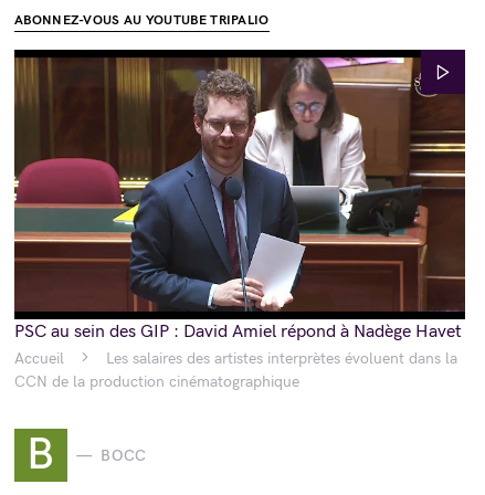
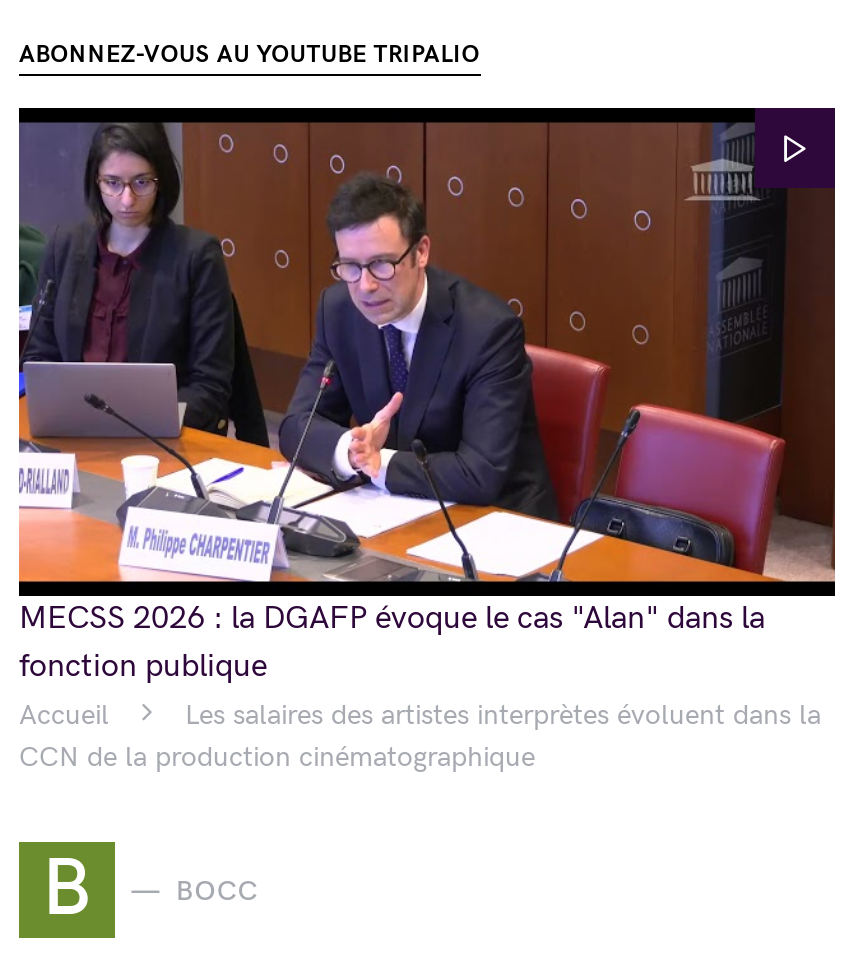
- [image]
- PSC au sein des GIP : David Amiel répond à Nadège Havet
+ [image]
+ MECSS 2026 : la DGAFP évoque le cas "Alan" dans la
+ fonction publique
